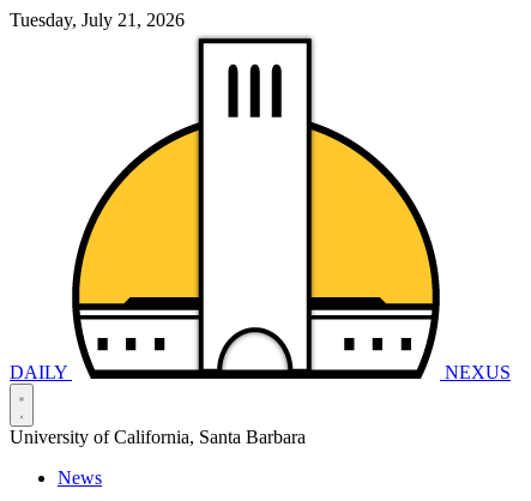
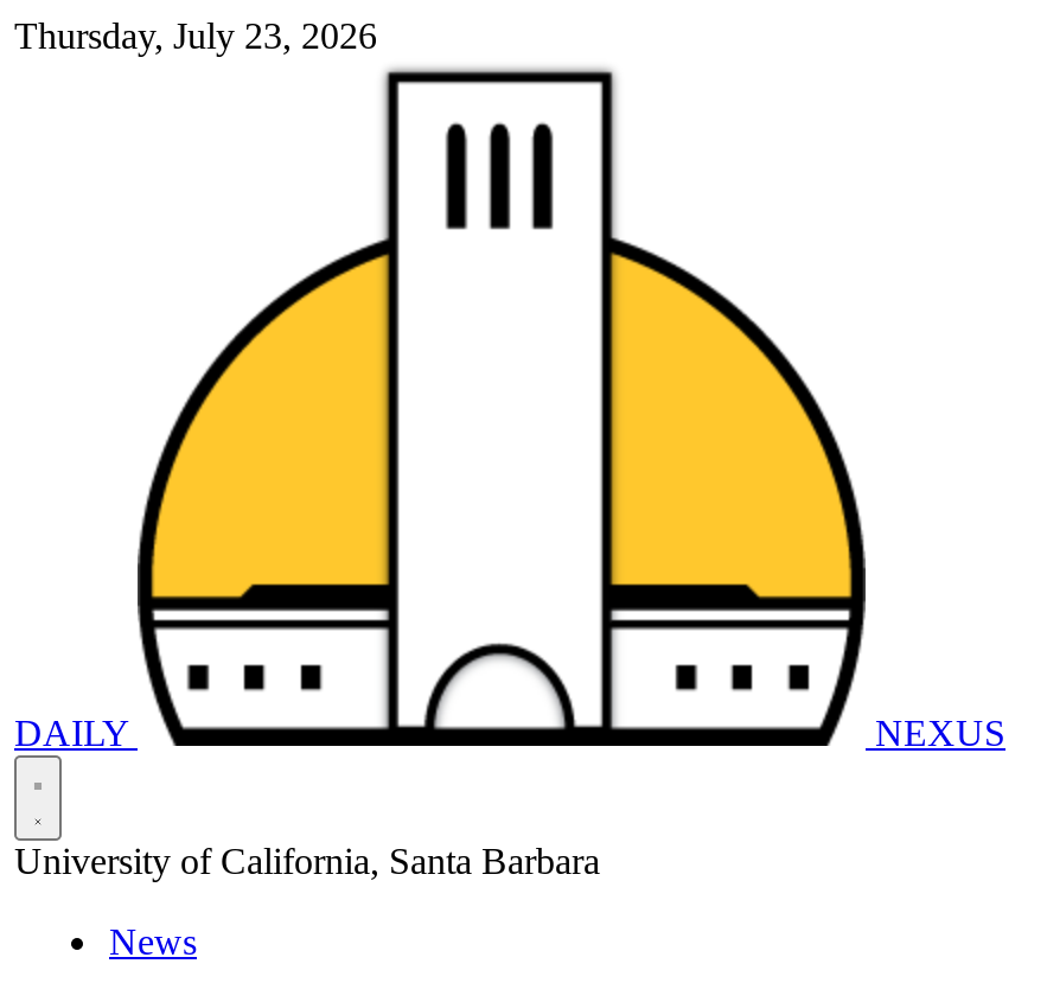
- Tuesday, July 21, 2026
+ Thursday, July 23, 2026
